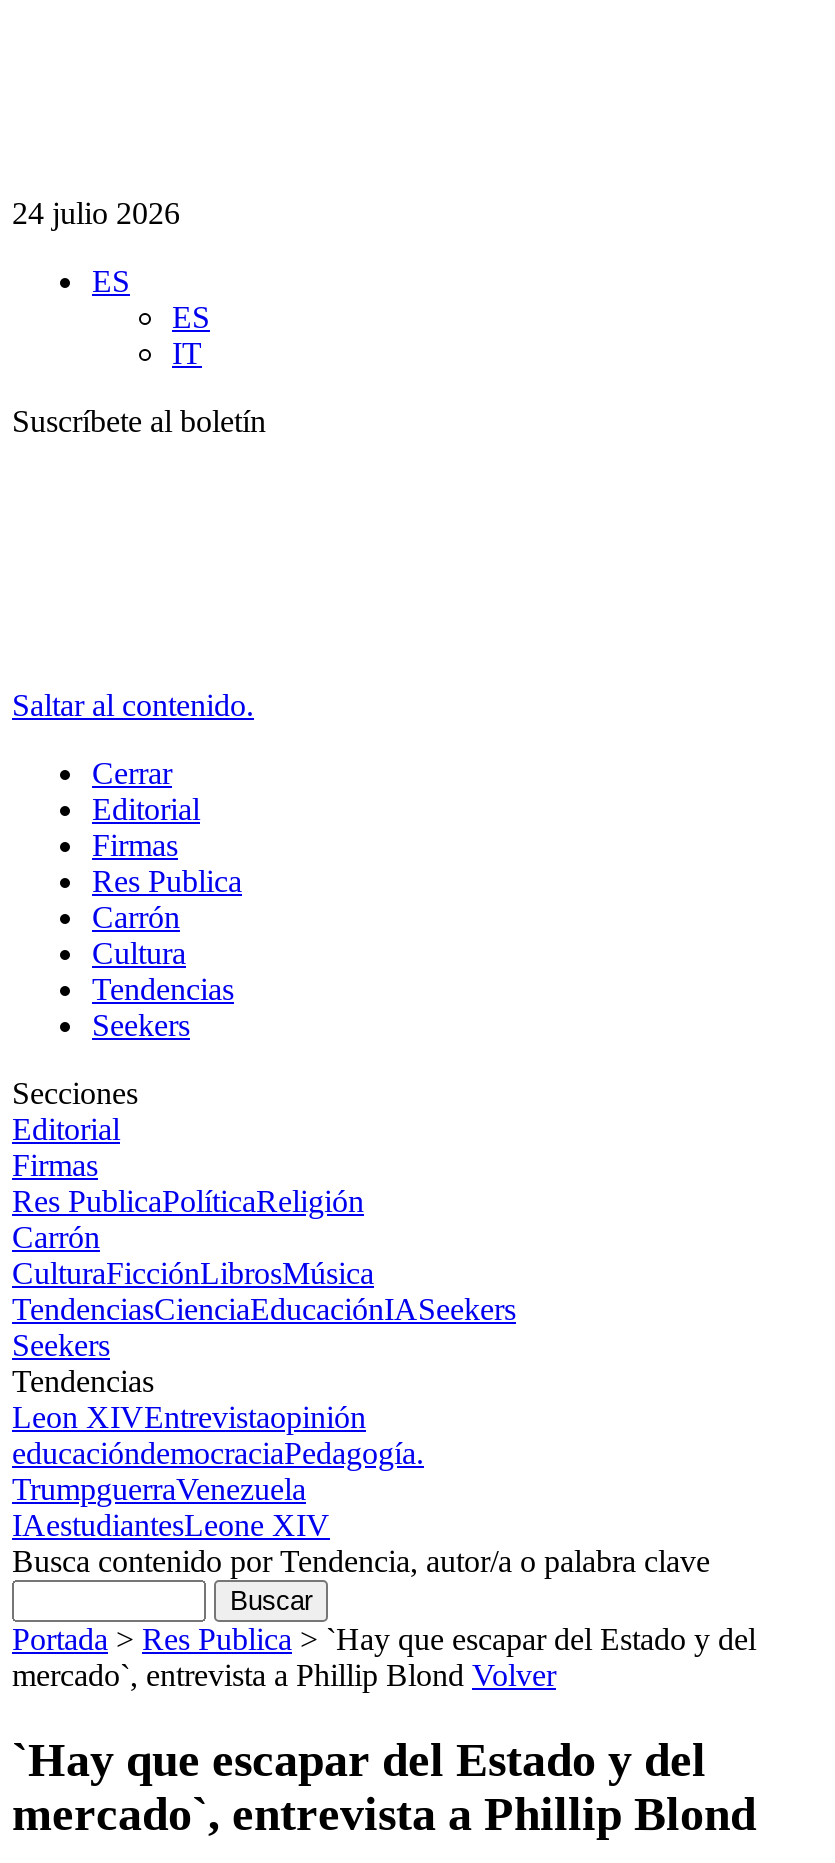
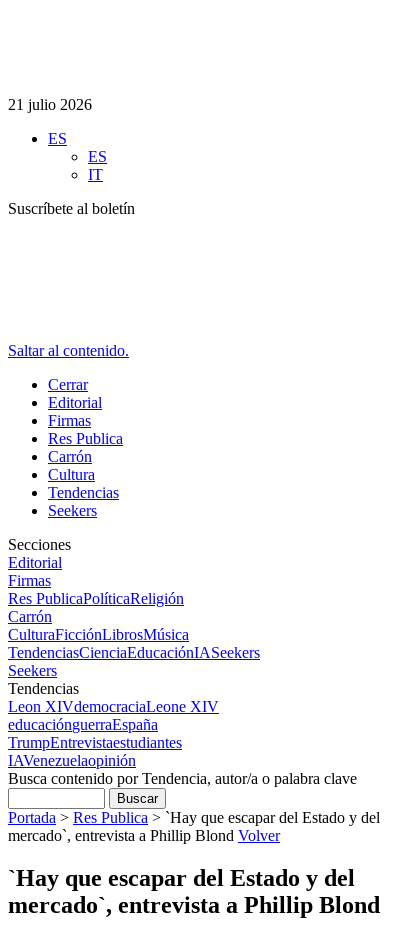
- 24 julio 2026
+ 21 julio 2026

- Leon XIVEntrevistaopinión
- educacióndemocraciaPedagogía.
- TrumpguerraVenezuela
- IAestudiantesLeone XIV
+ Leon XIVdemocraciaLeone XIV
+ educaciónguerraEspaña
+ TrumpEntrevistaestudiantes
+ IAVenezuelaopinión
